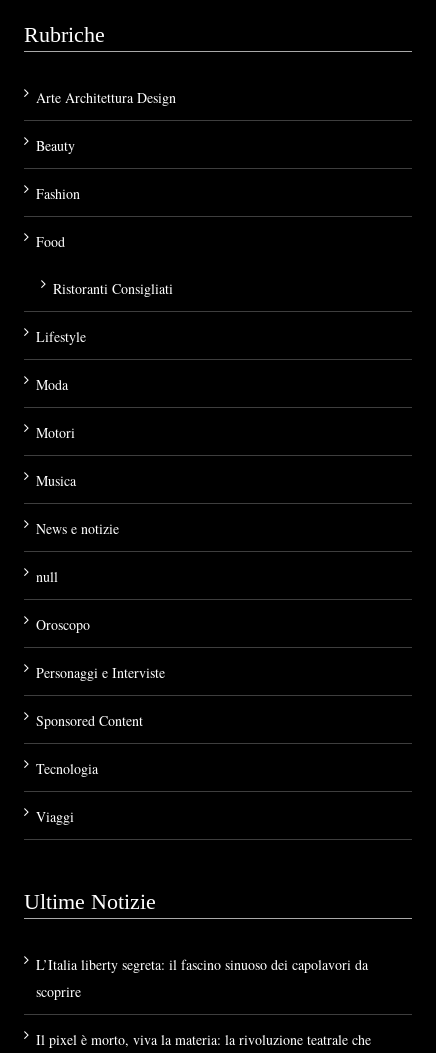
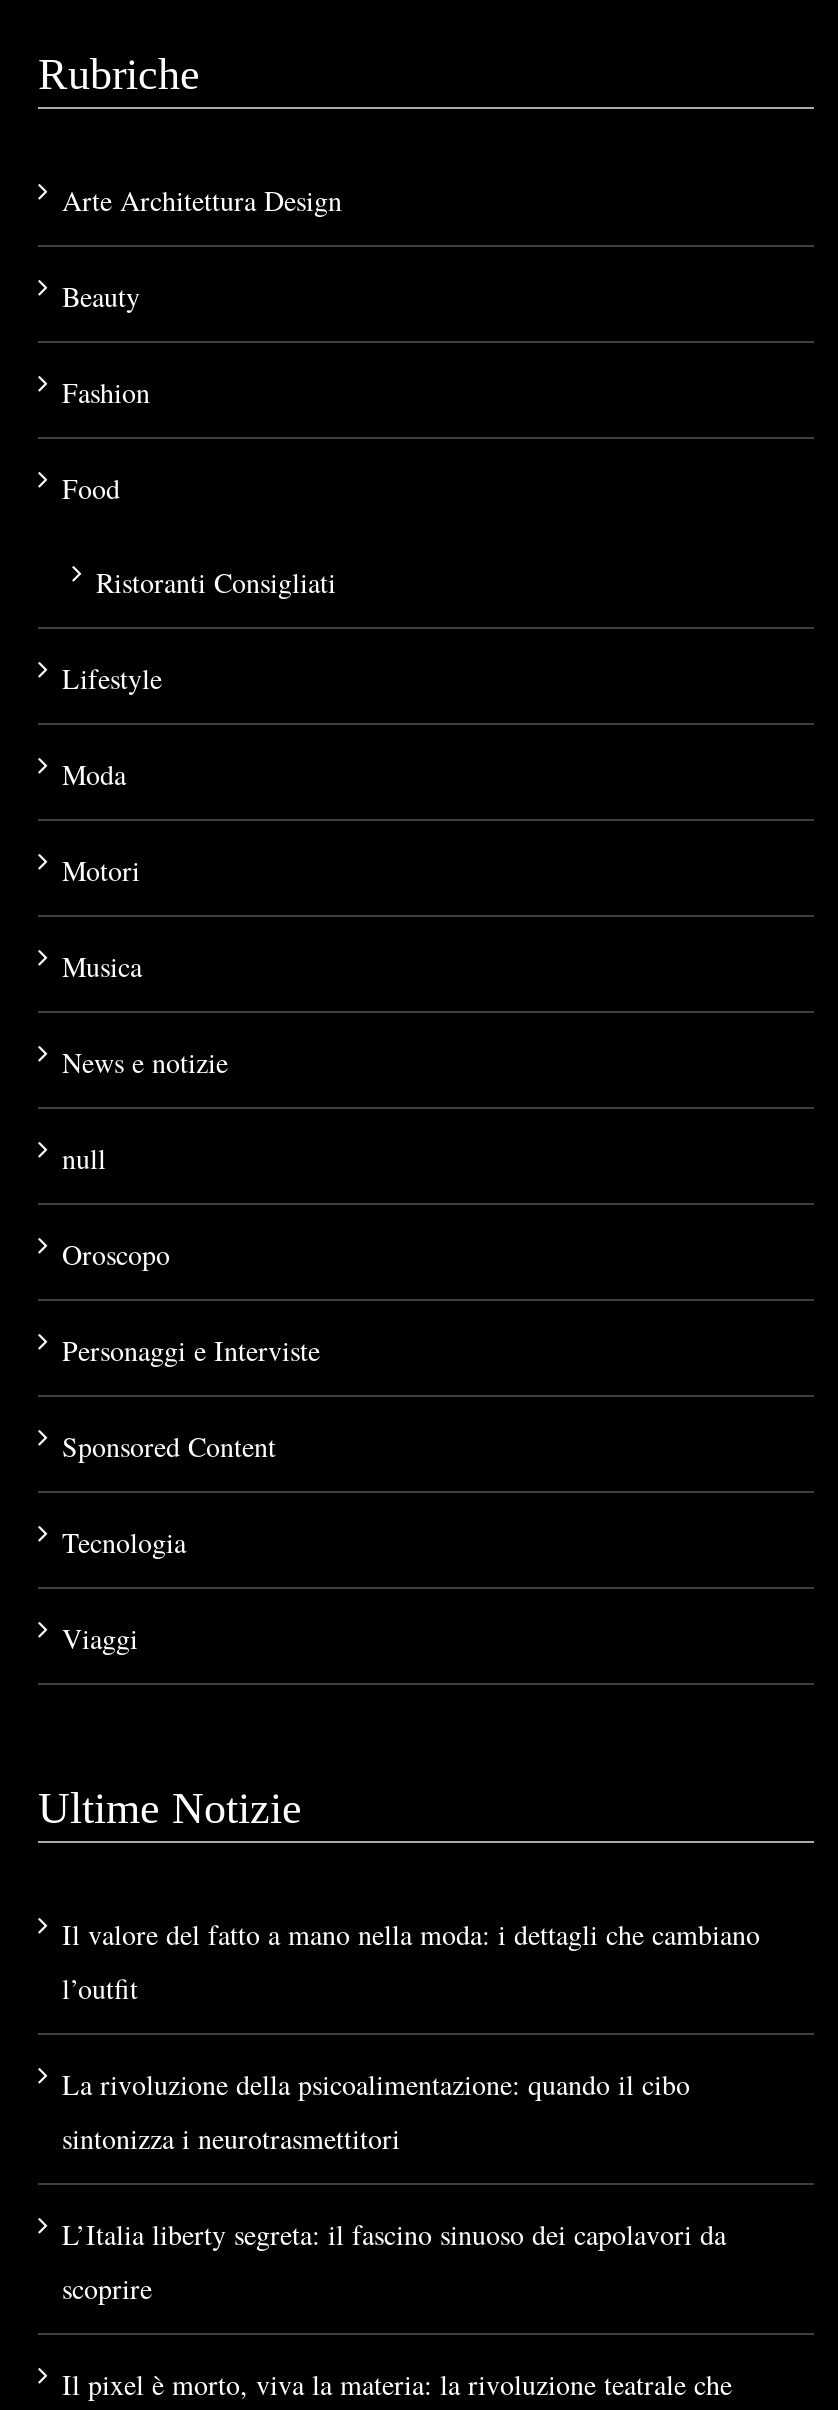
+ Il valore del fatto a mano nella moda: i dettagli che cambiano
+ l’outfit
+ La rivoluzione della psicoalimentazione: quando il cibo
+ sintonizza i neurotrasmettitori
